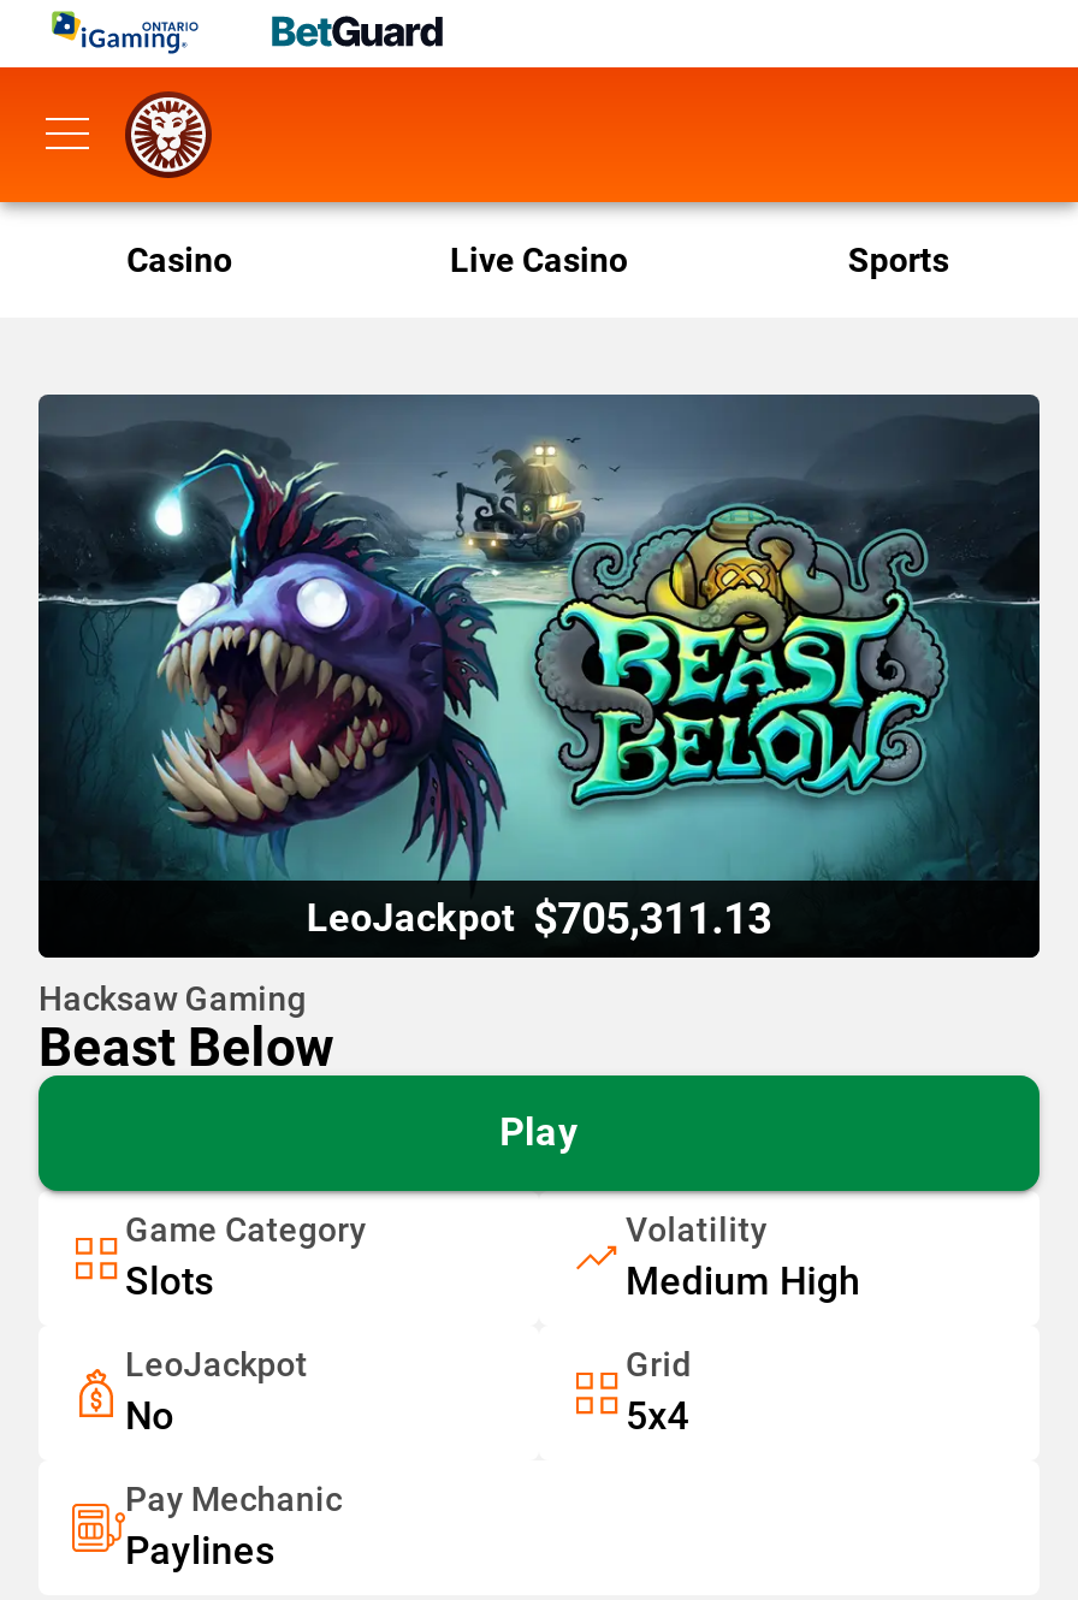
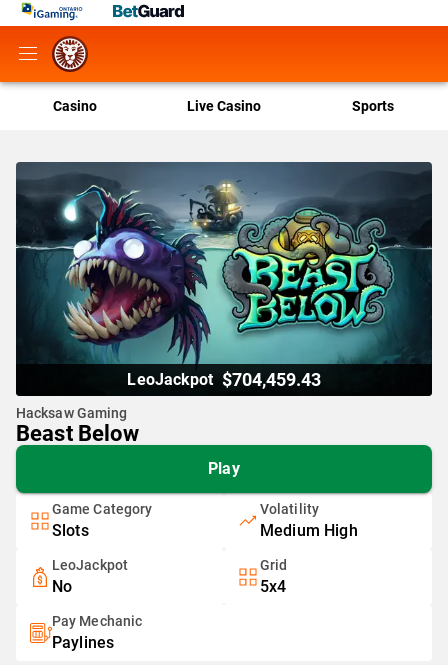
- LeoJackpot $705,311.13
+ LeoJackpot $704,459.43
